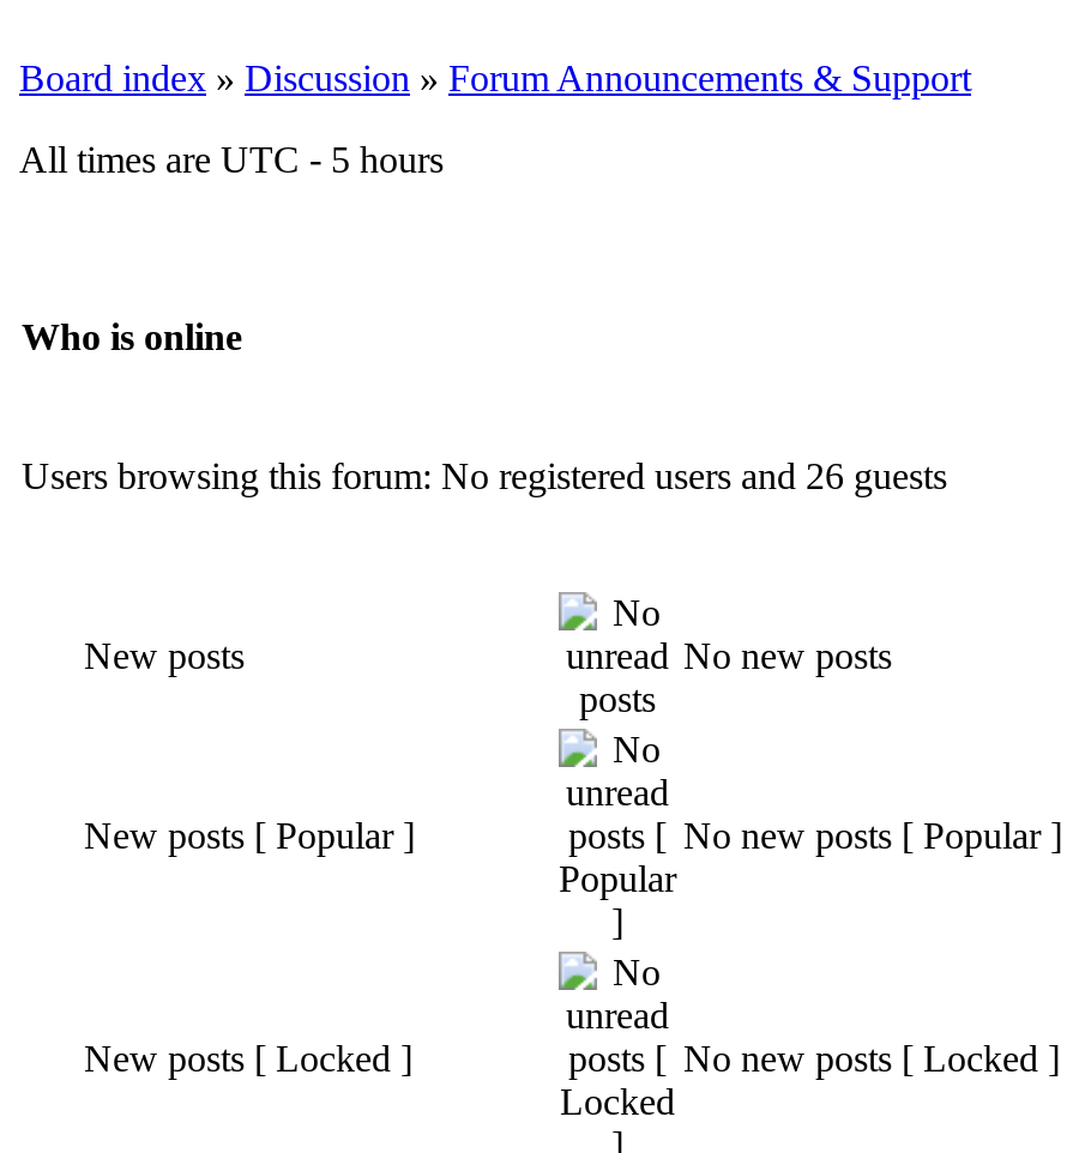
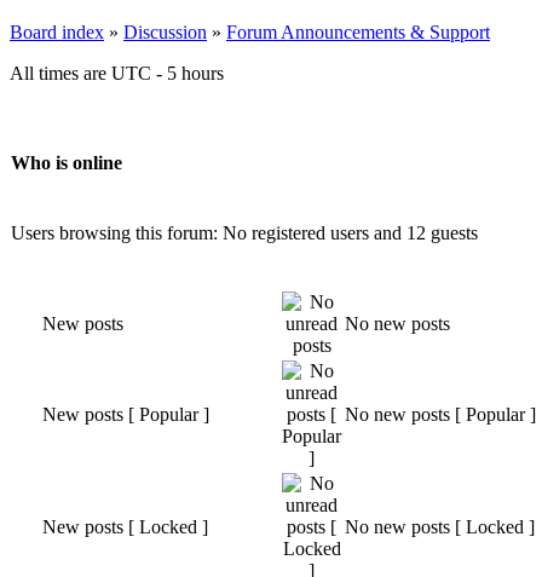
- Users browsing this forum: No registered users and 26 guests
+ Users browsing this forum: No registered users and 12 guests
